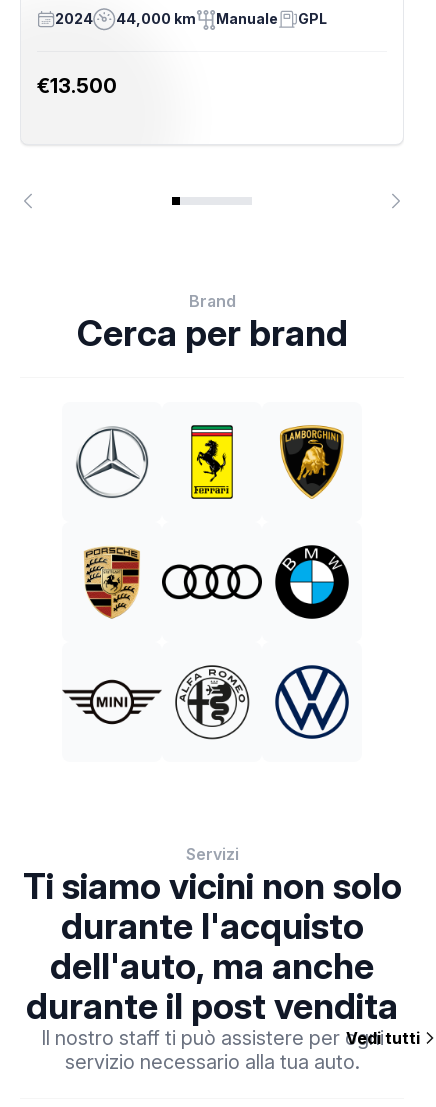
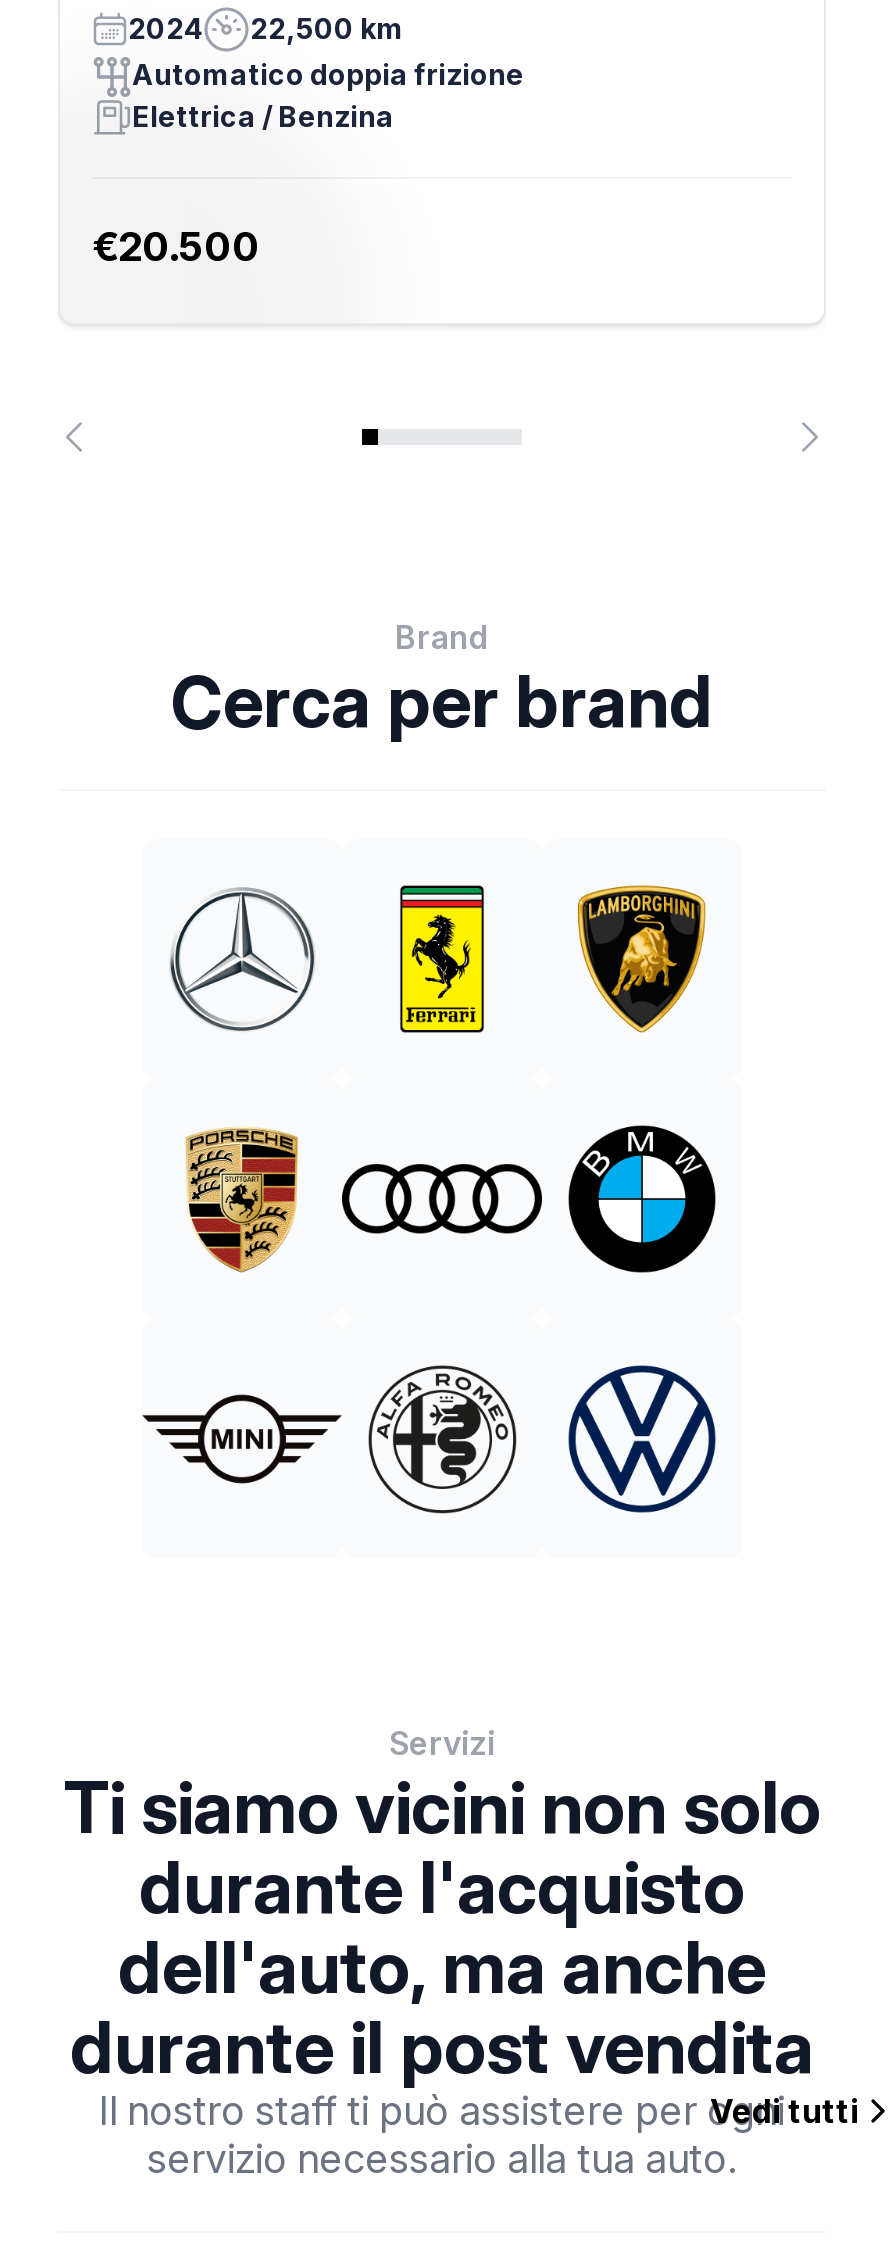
- 44,000 km
- Manuale
- GPL
+ 22,500 km
+ Automatico doppia frizione
+ Elettrica / Benzina

- €13.500
+ €20.500
